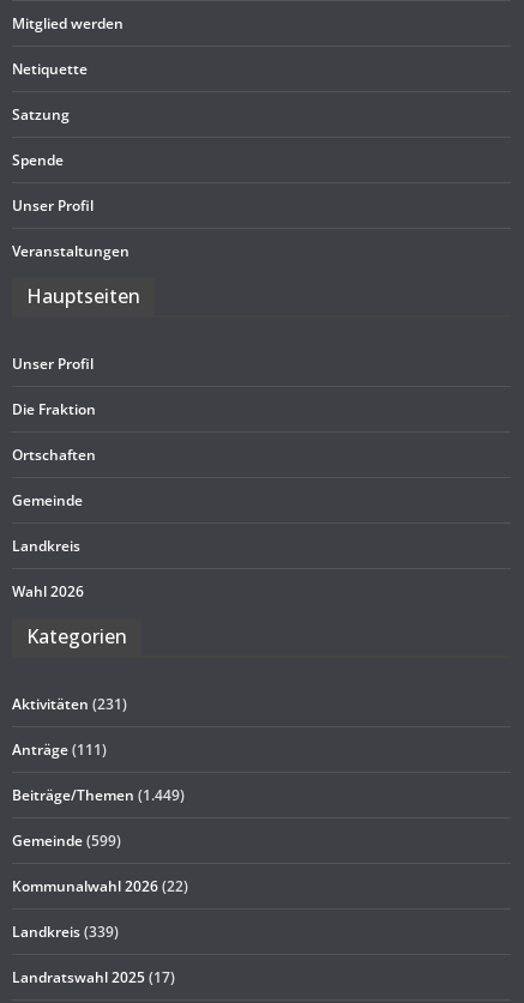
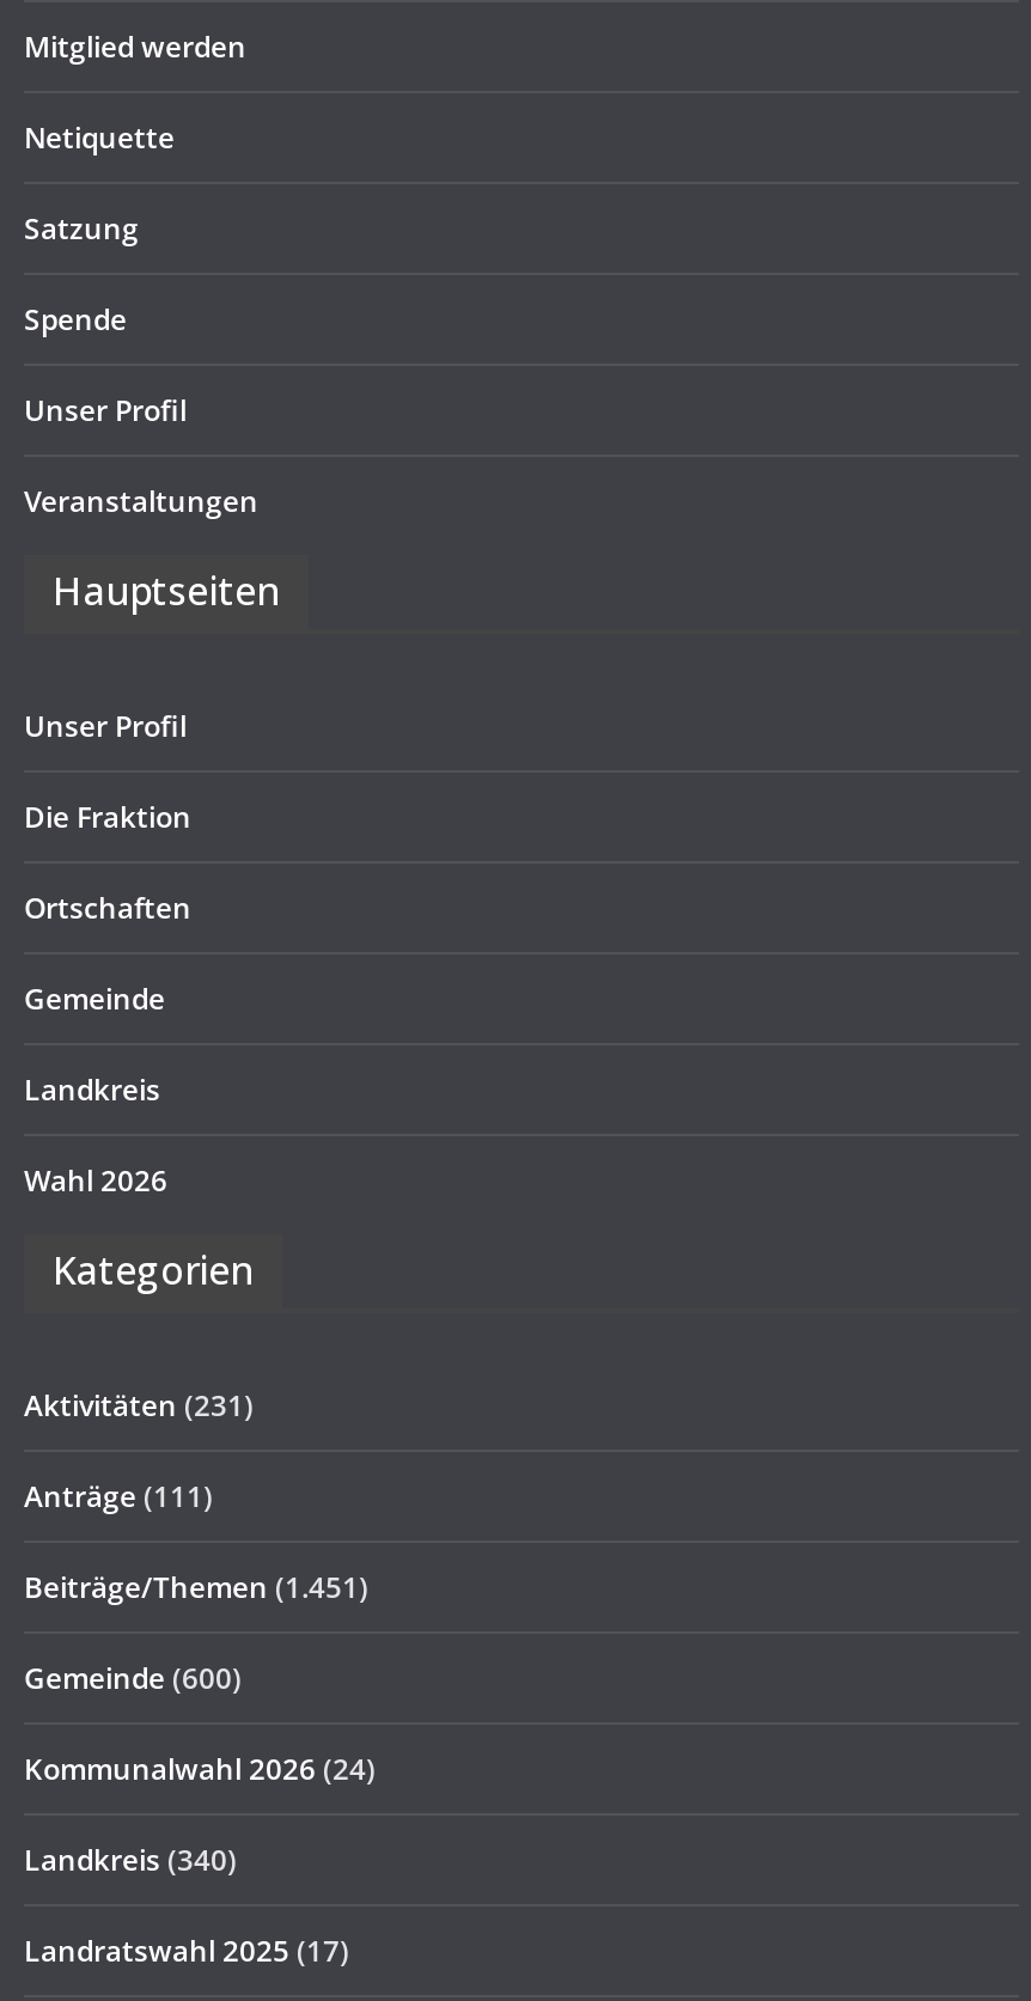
- Beiträge/Themen (1.449)
+ Beiträge/Themen (1.451)

- Gemeinde (599)
+ Gemeinde (600)

- Kommunalwahl 2026 (22)
+ Kommunalwahl 2026 (24)

- Landkreis (339)
+ Landkreis (340)
